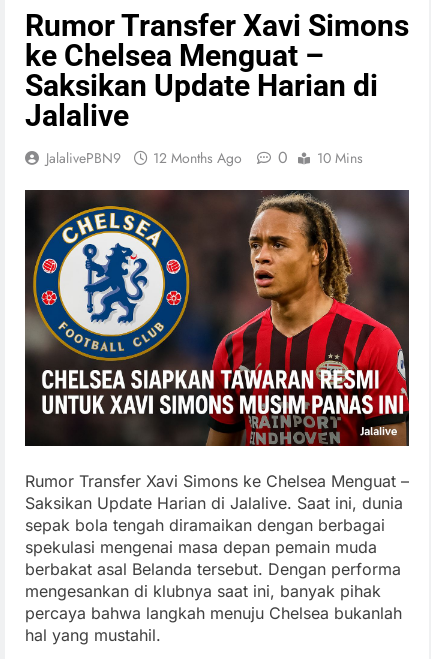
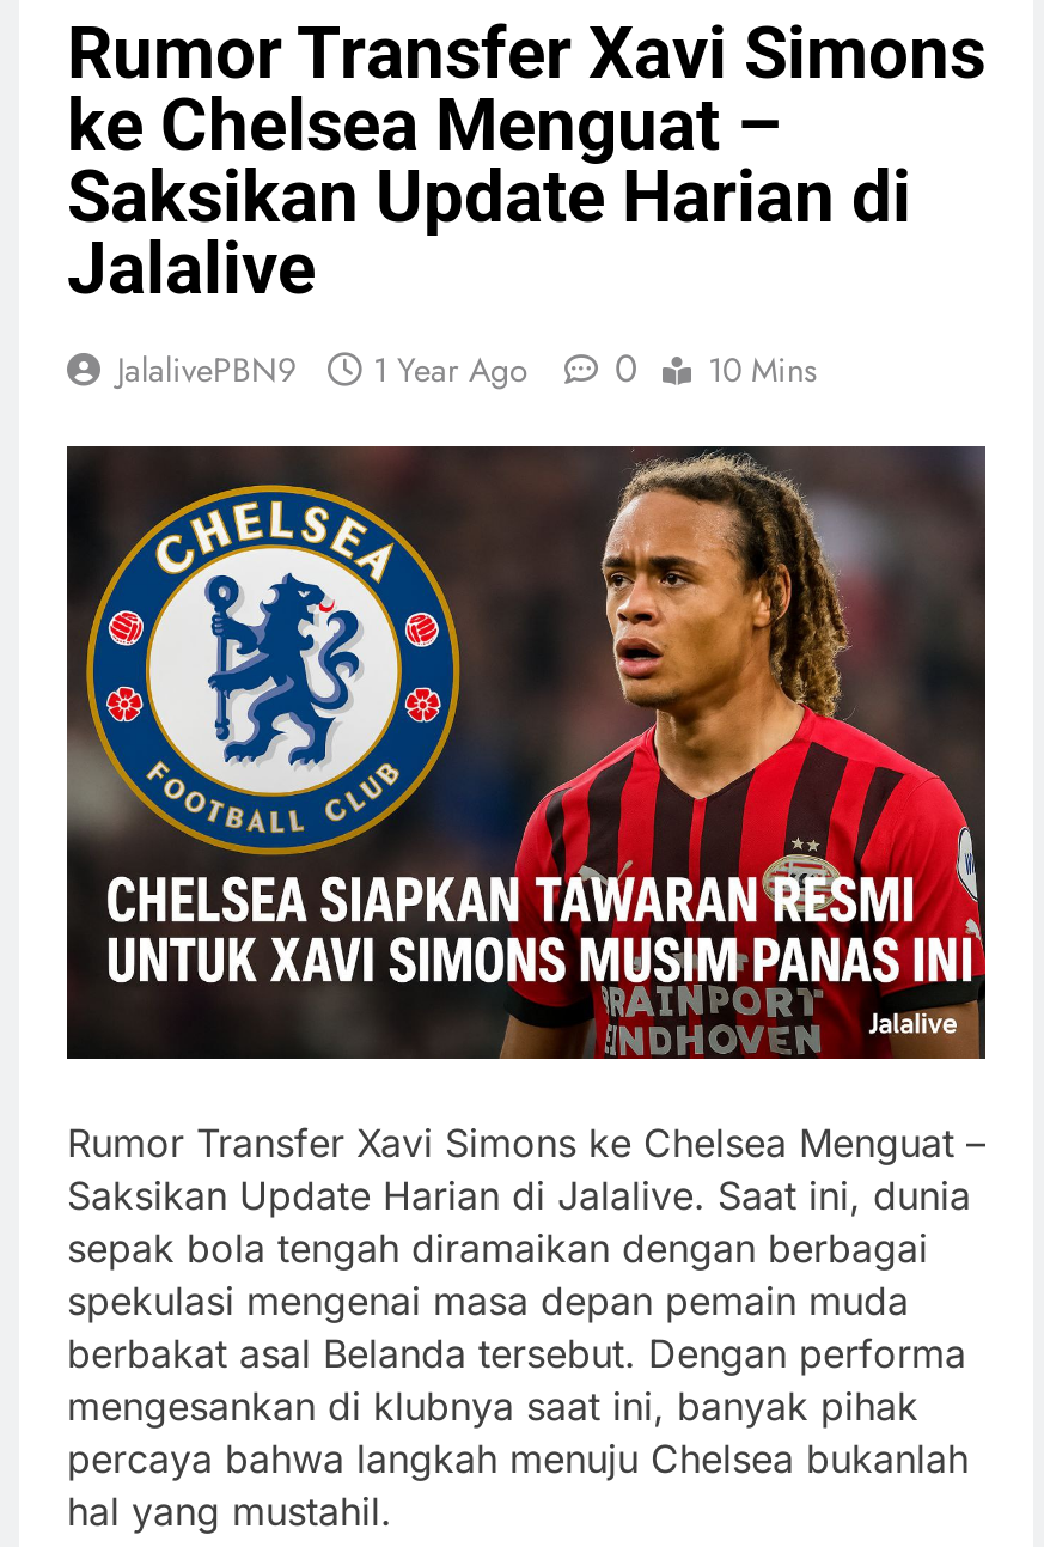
- JalalivePBN9 12 Months Ago 0 10 Mins
+ JalalivePBN9 1 Year Ago 0 10 Mins
